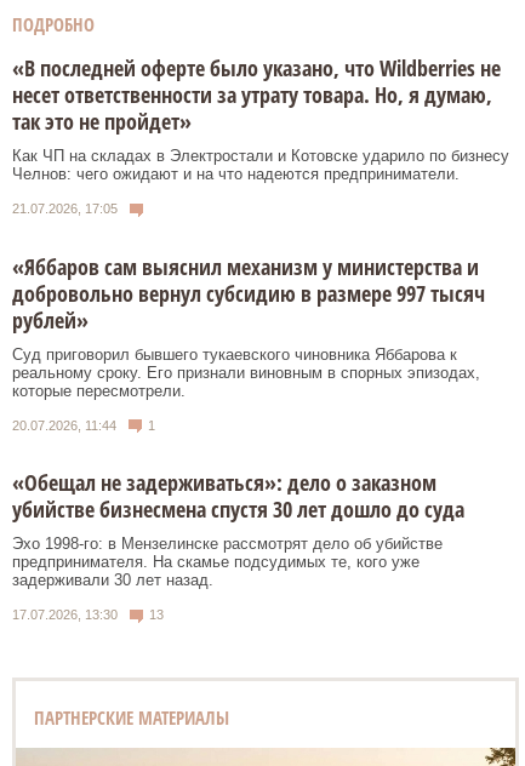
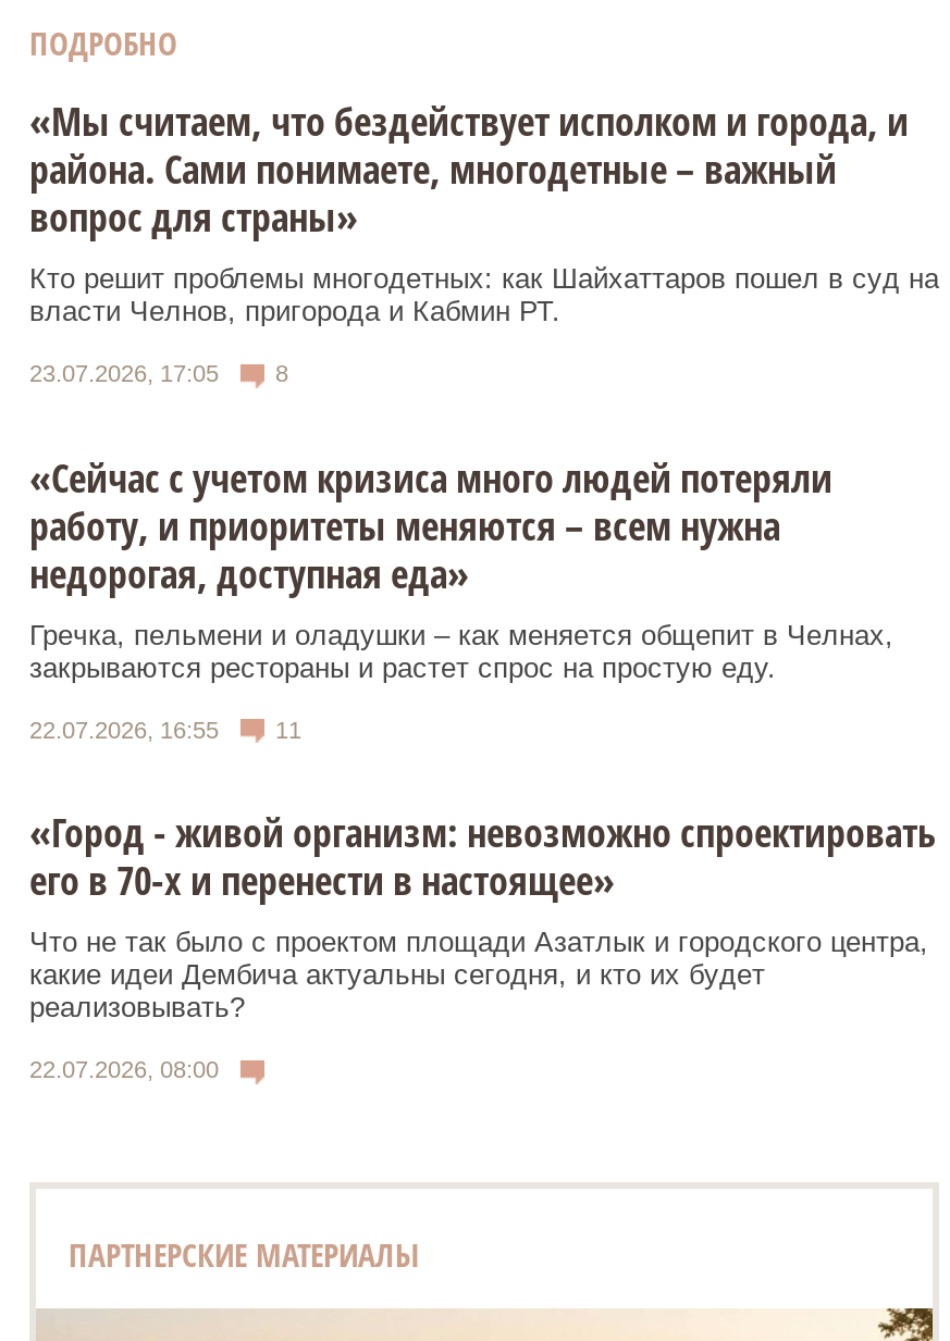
- «В последней оферте было указано, что Wildberries не
- несет ответственности за утрату товара. Но, я думаю,
- так это не пройдет»
- Как ЧП на складах в Электростали и Котовске ударило по бизнесу
- Челнов: чего ожидают и на что надеются предприниматели.
+ «Мы считаем, что бездействует исполком и города, и
+ района. Сами понимаете, многодетные – важный
+ вопрос для страны»
+ Кто решит проблемы многодетных: как Шайхаттаров пошел в суд на
+ власти Челнов, пригорода и Кабмин РТ.

- 21.07.2026, 17:05
+ 23.07.2026, 17:05
+ 8

- «Яббаров сам выяснил механизм у министерства и
- добровольно вернул субсидию в размере 997 тысяч
- рублей»
- Суд приговорил бывшего тукаевского чиновника Яббарова к
- реальному сроку. Его признали виновным в спорных эпизодах,
- которые пересмотрели.
+ «Сейчас с учетом кризиса много людей потеряли
+ работу, и приоритеты меняются – всем нужна
+ недорогая, доступная еда»
+ Гречка, пельмени и оладушки – как меняется общепит в Челнах,
+ закрываются рестораны и растет спрос на простую еду.

- 20.07.2026, 11:44
- 1
+ 22.07.2026, 16:55
+ 11

- «Обещал не задерживаться»: дело о заказном
- убийстве бизнесмена спустя 30 лет дошло до суда
- Эхо 1998-го: в Мензелинске рассмотрят дело об убийстве
- предпринимателя. На скамье подсудимых те, кого уже
- задерживали 30 лет назад.
+ «Город - живой организм: невозможно спроектировать
+ его в 70-х и перенести в настоящее»
+ Что не так было с проектом площади Азатлык и городского центра,
+ какие идеи Дембича актуальны сегодня, и кто их будет
+ реализовывать?

- 17.07.2026, 13:30
- 13
+ 22.07.2026, 08:00
